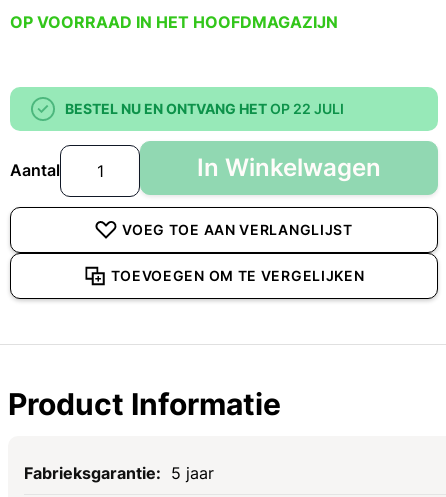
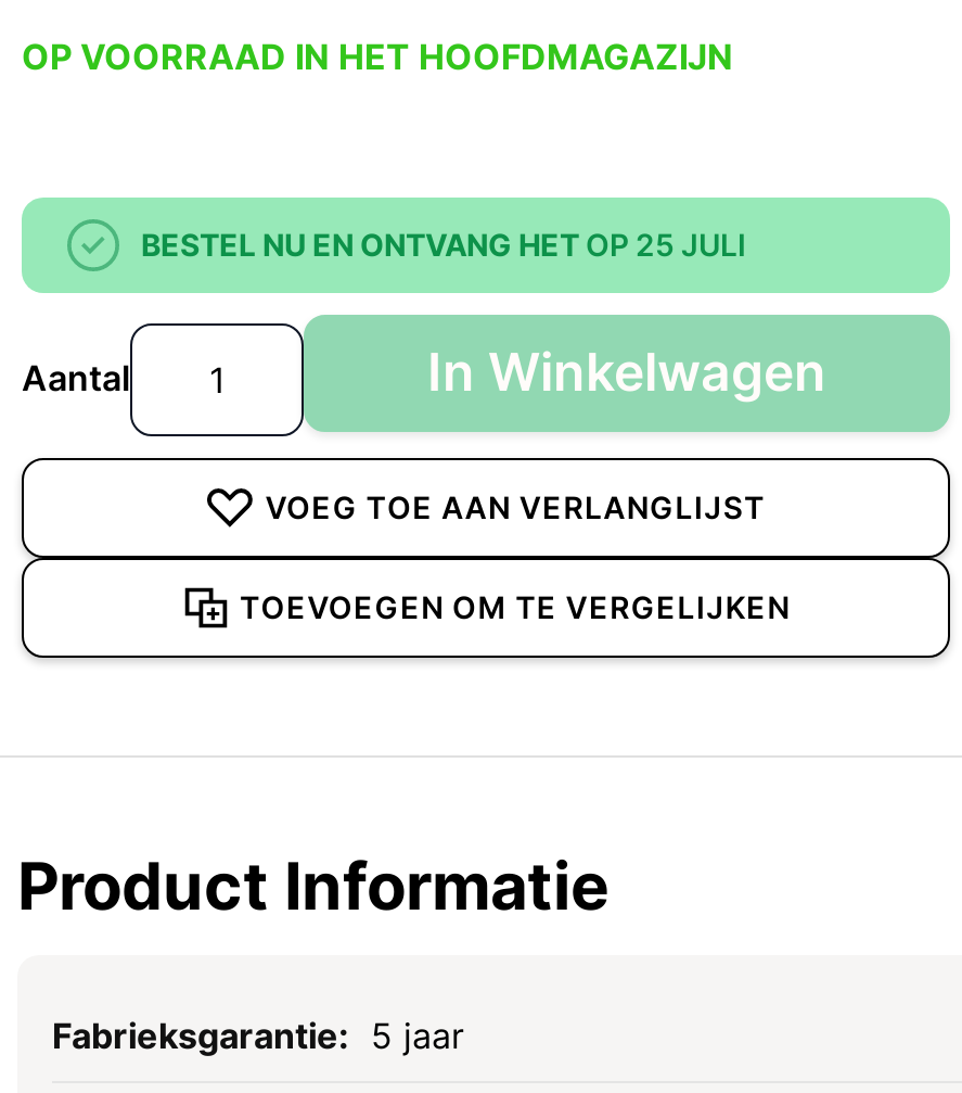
- BESTEL NU EN ONTVANG HET OP 22 JULI
+ BESTEL NU EN ONTVANG HET OP 25 JULI
